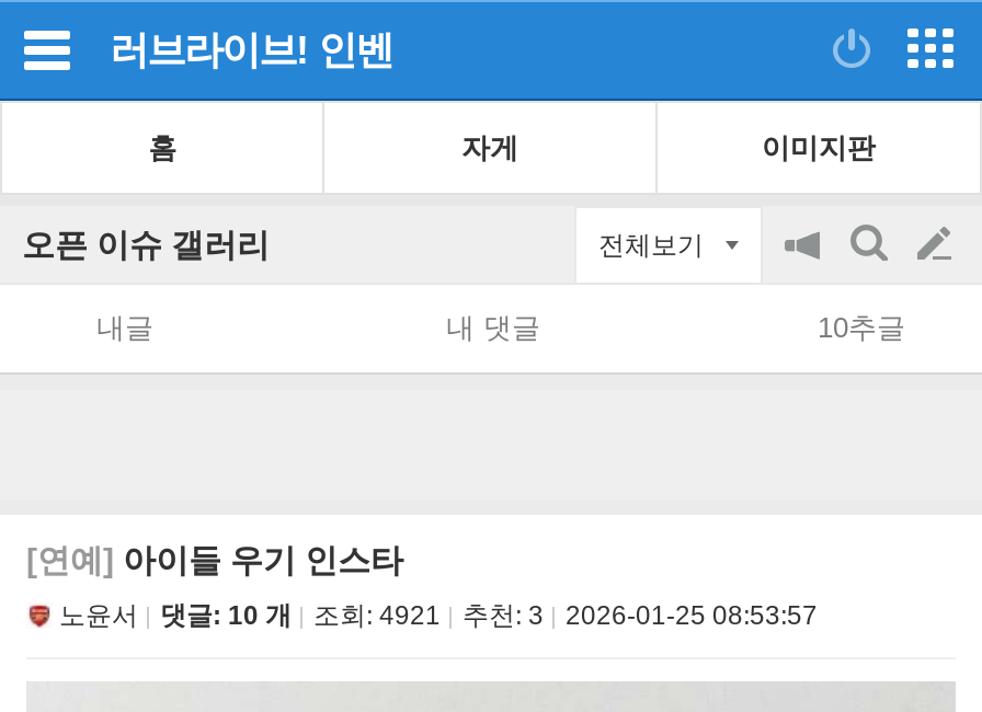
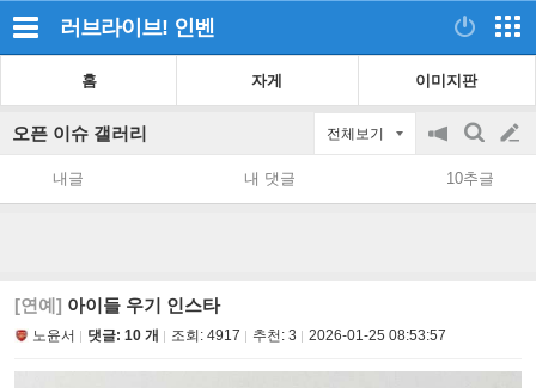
- 노윤서 댓글: 10 개 조회: 4921 추천: 3 2026-01-25 08:53:57
+ 노윤서 댓글: 10 개 조회: 4917 추천: 3 2026-01-25 08:53:57
